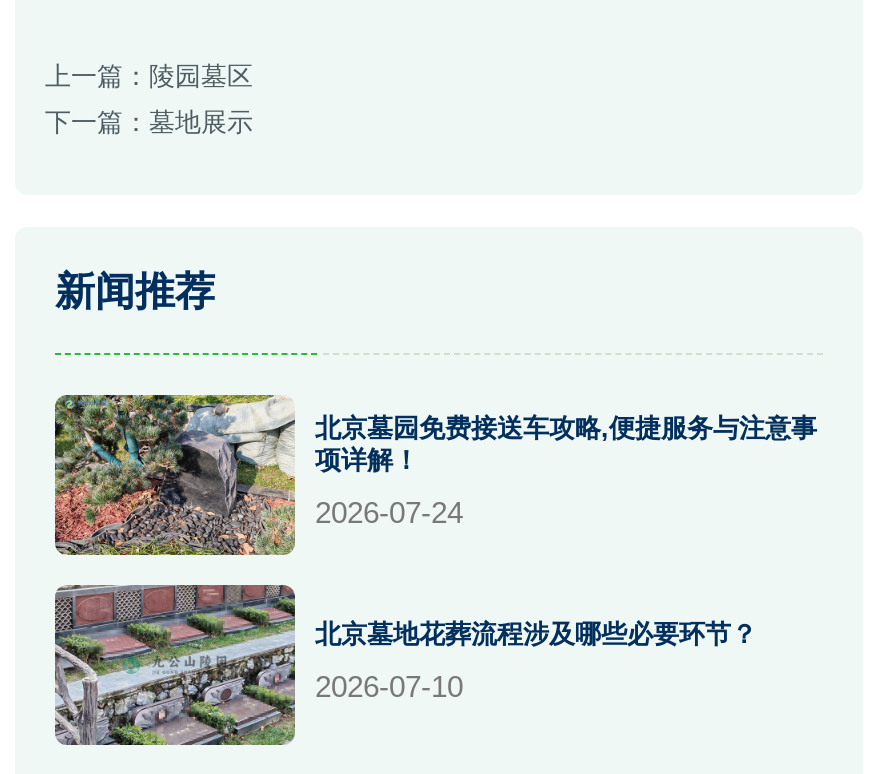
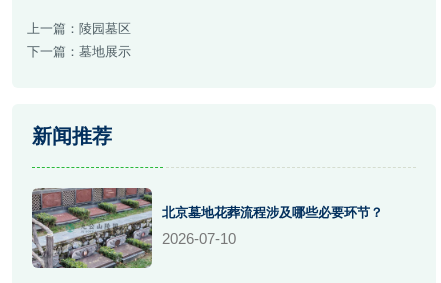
- [image]
- 北京墓园免费接送车攻略,便捷服务与注意事
- 项详解！
- 2026-07-24
